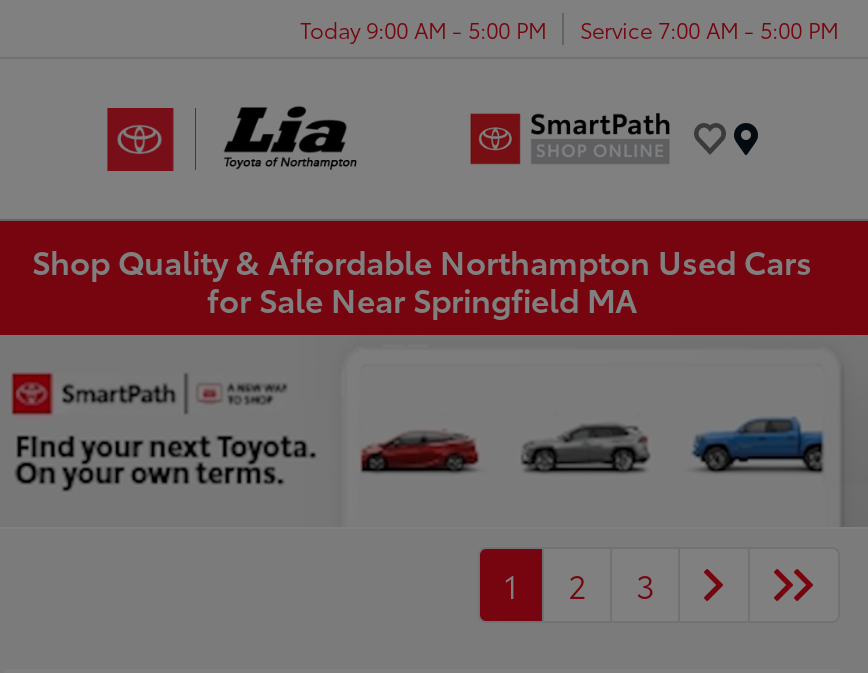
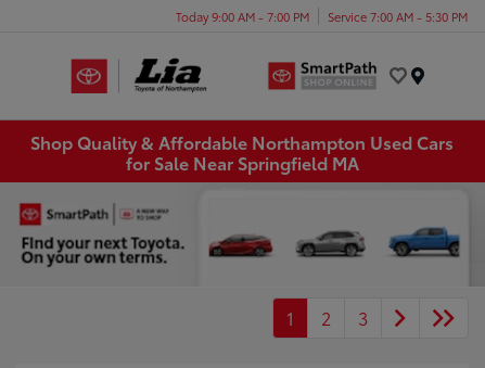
- Today 9:00 AM - 5:00 PM
+ Today 9:00 AM - 7:00 PM

- Service 7:00 AM - 5:00 PM
+ Service 7:00 AM - 5:30 PM
